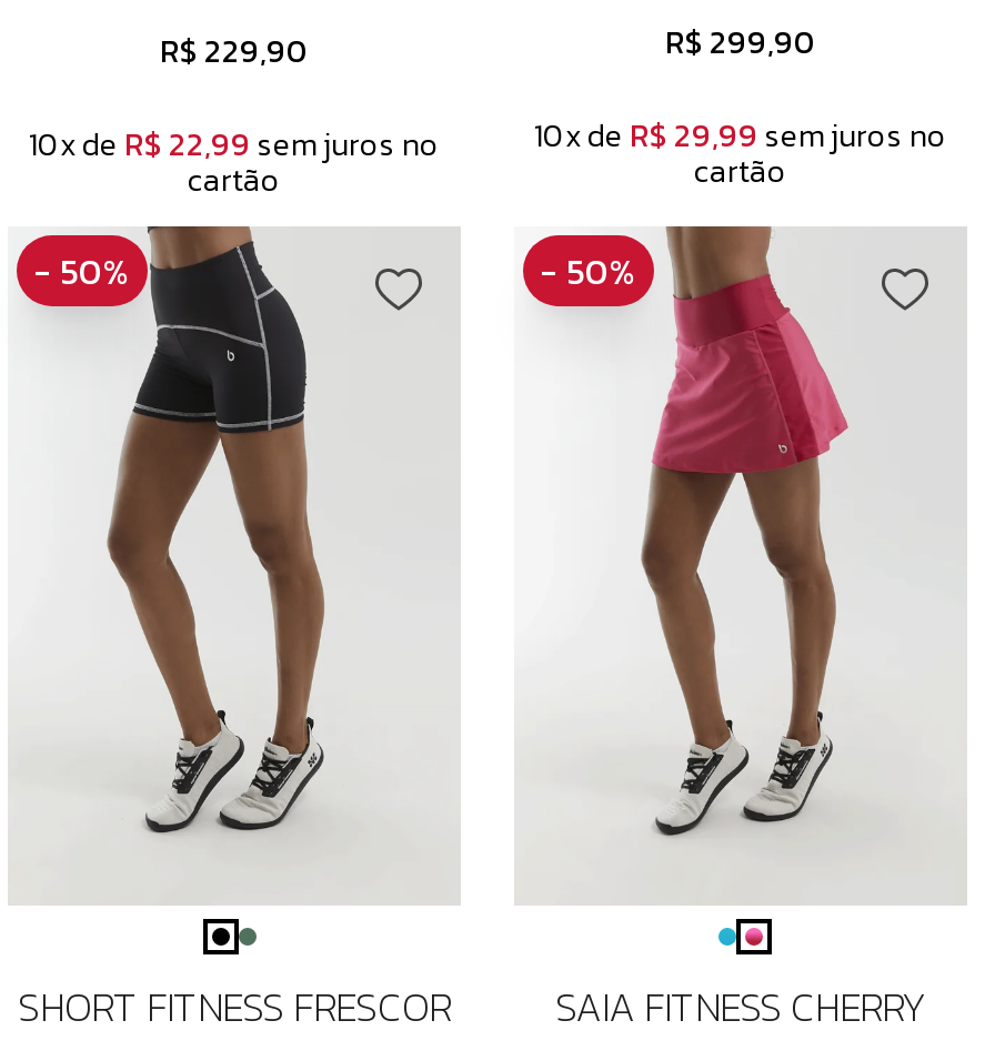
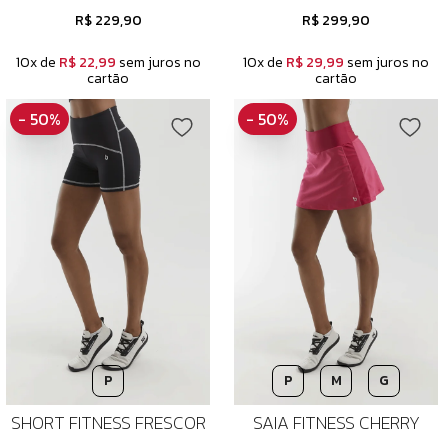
+ P

+ P
+ M
+ G
